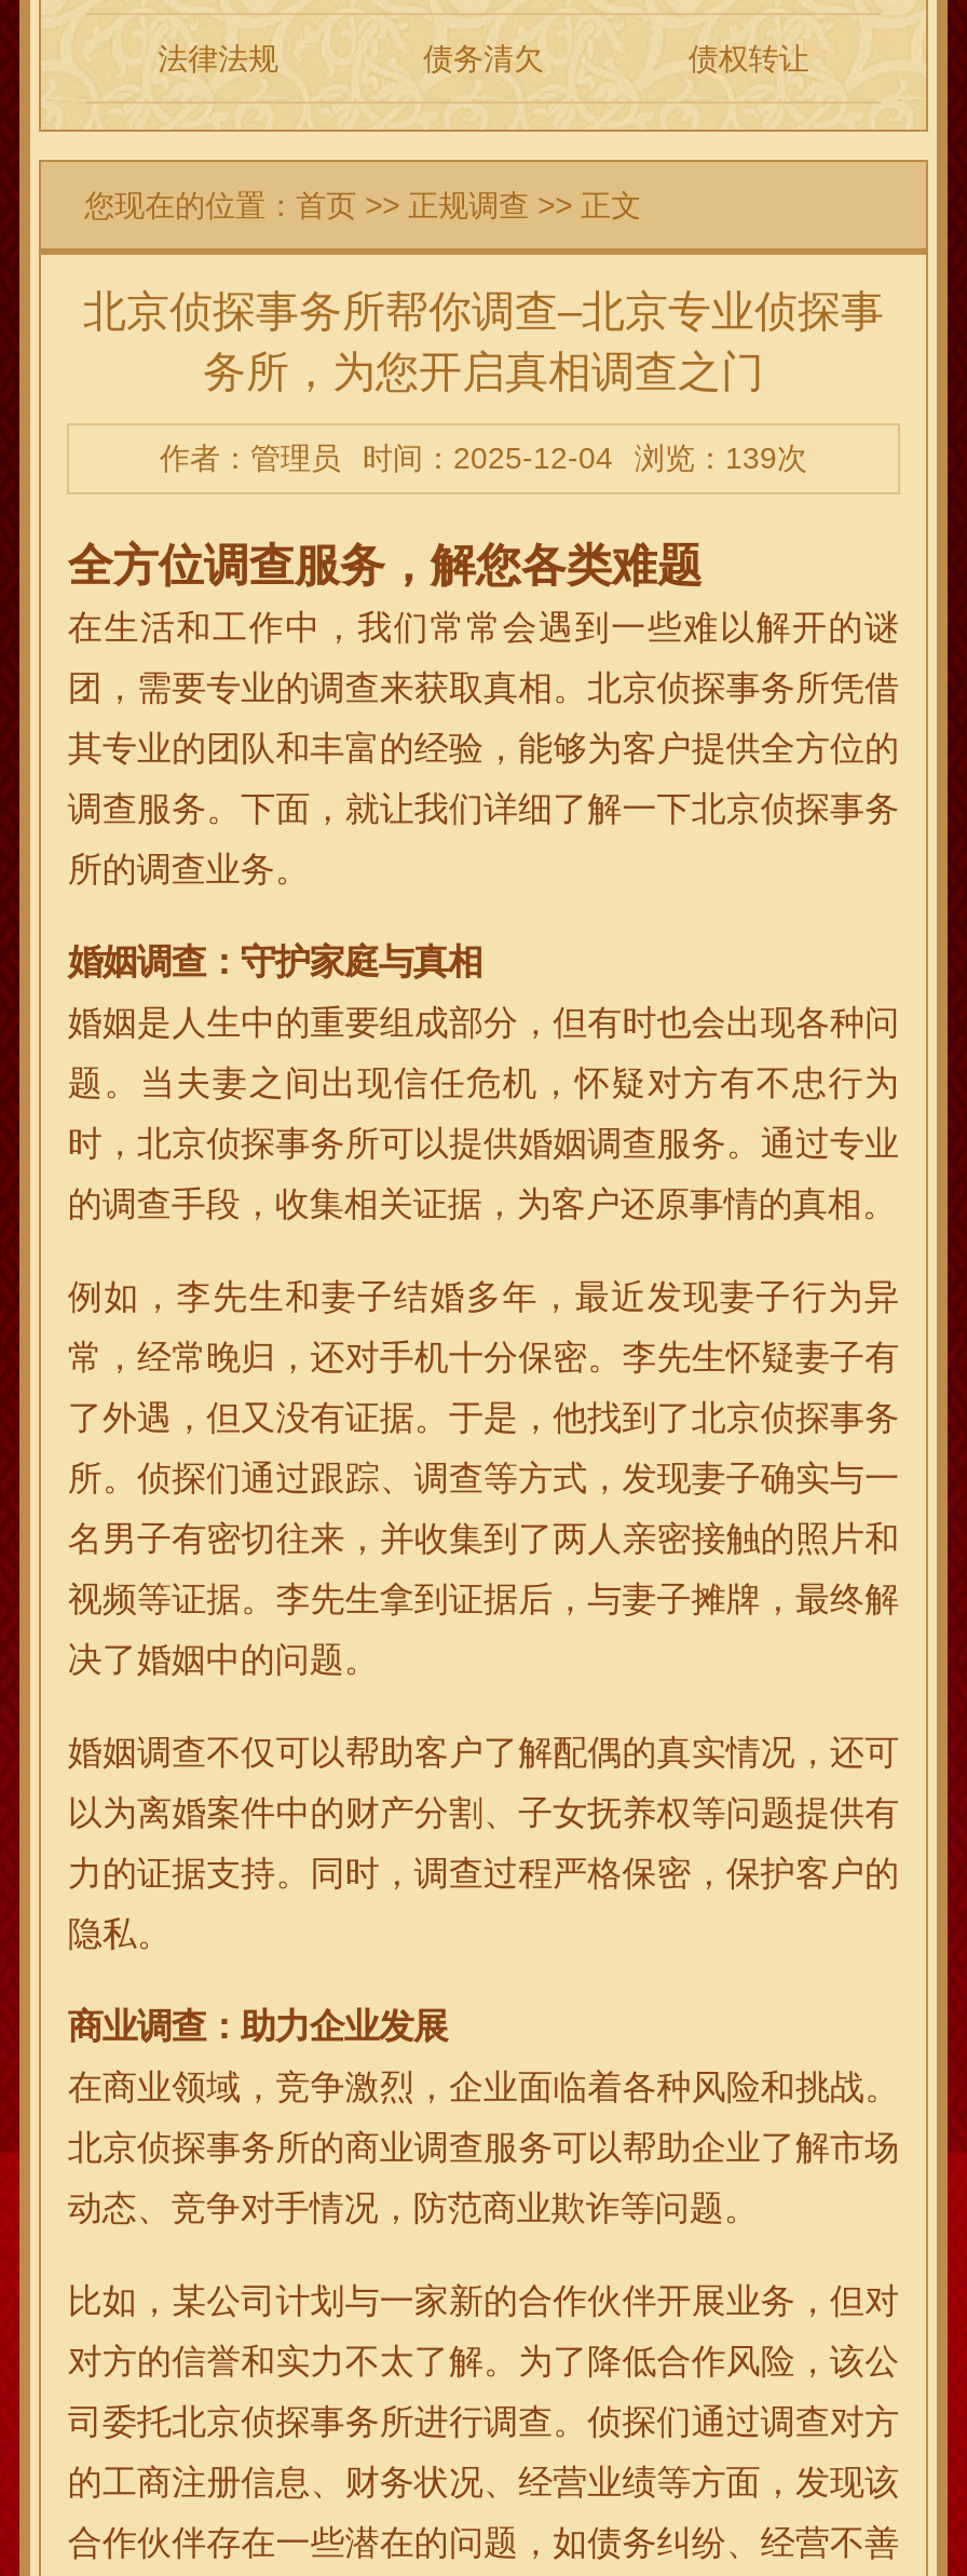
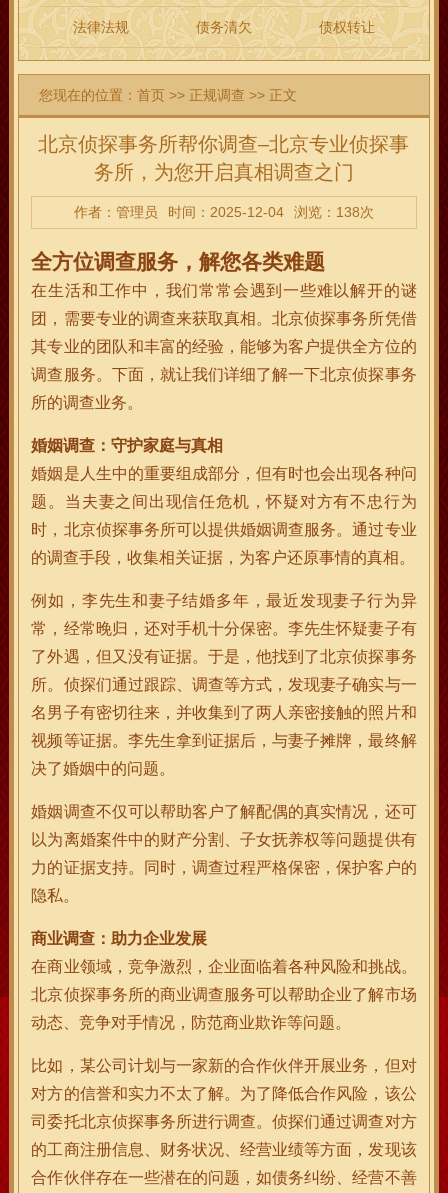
- 作者：管理员 时间：2025-12-04 浏览：139次
+ 作者：管理员 时间：2025-12-04 浏览：138次
